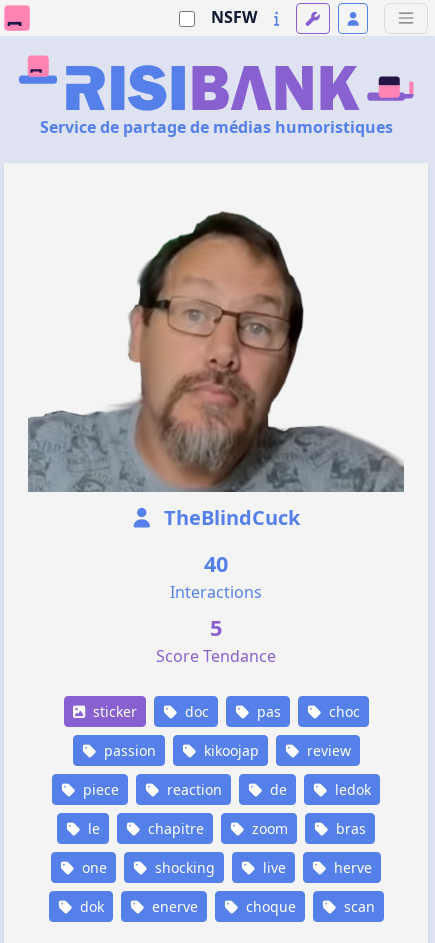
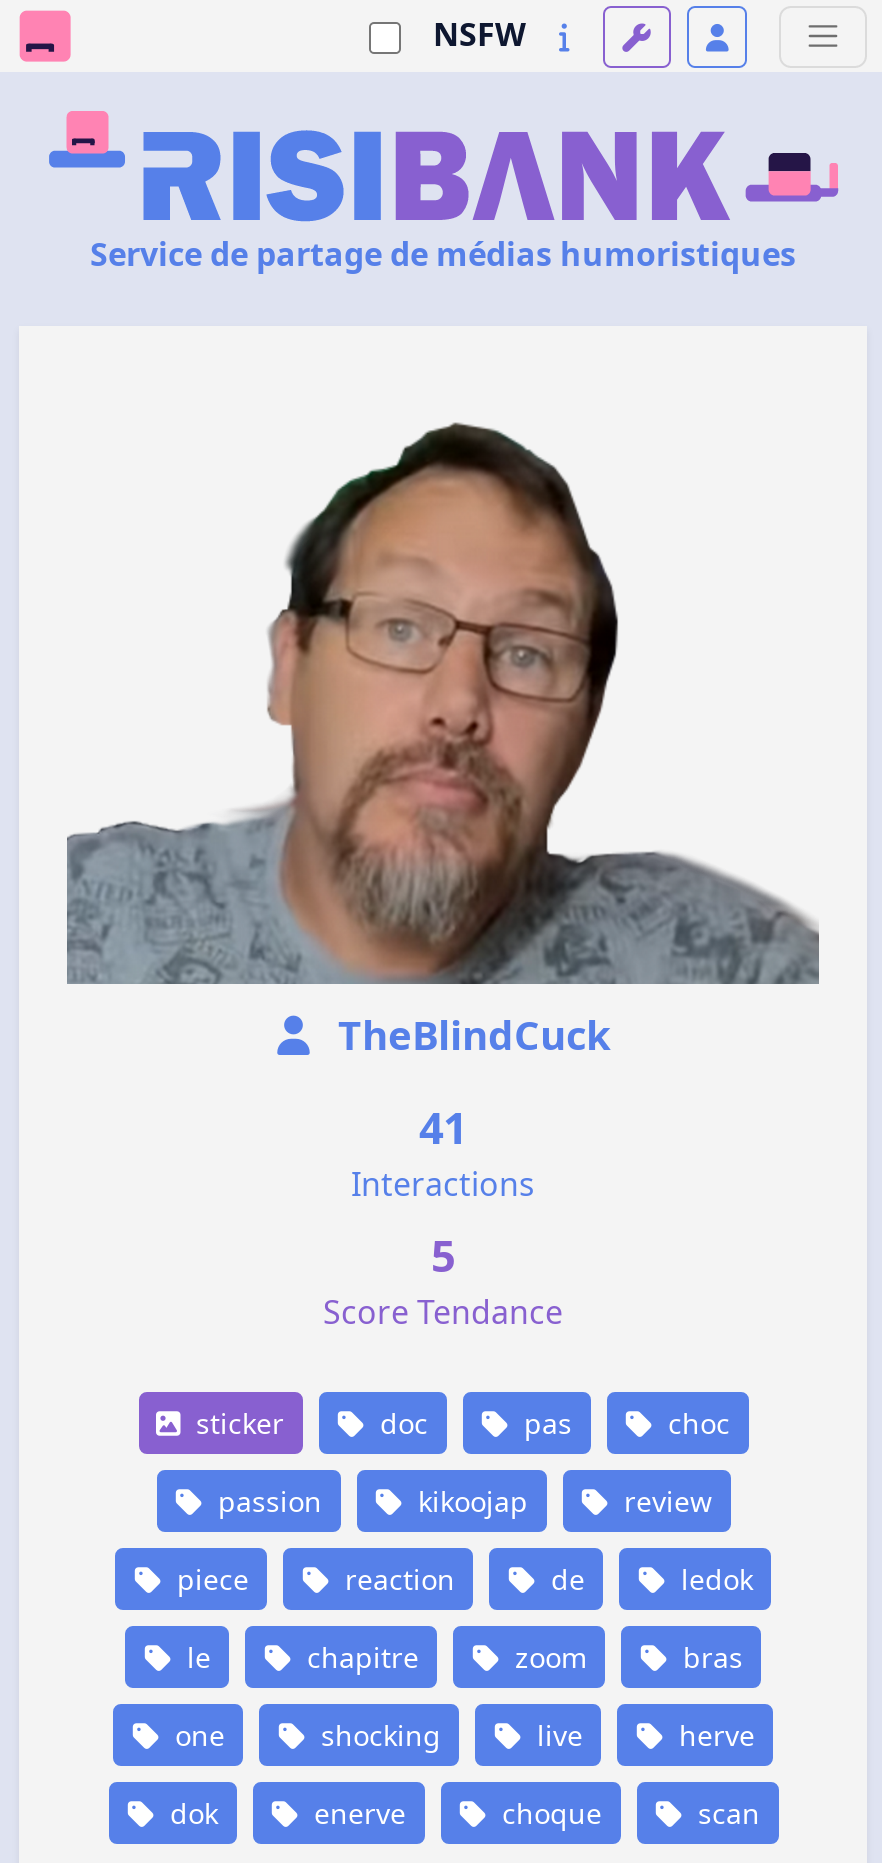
- 40
+ 41
